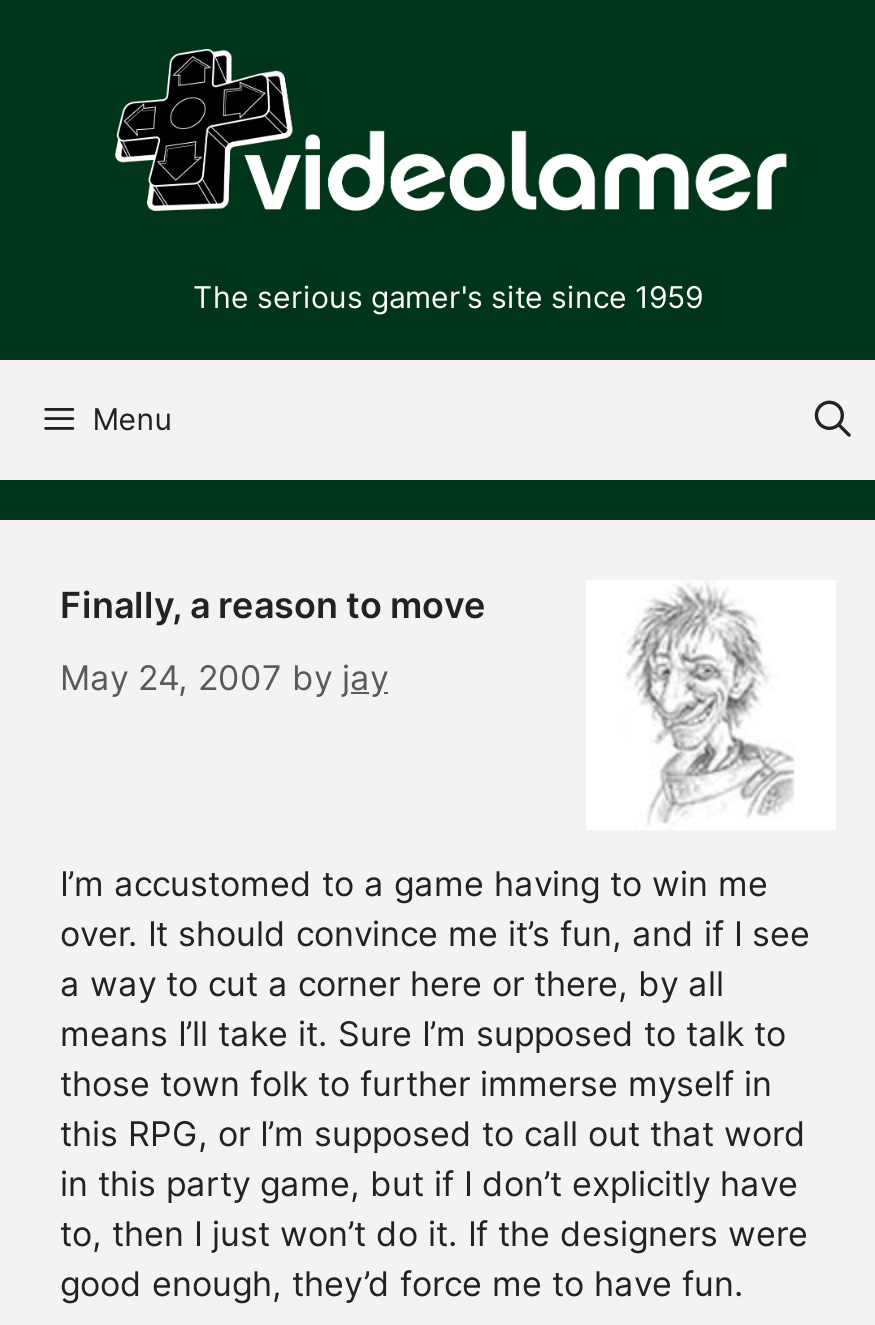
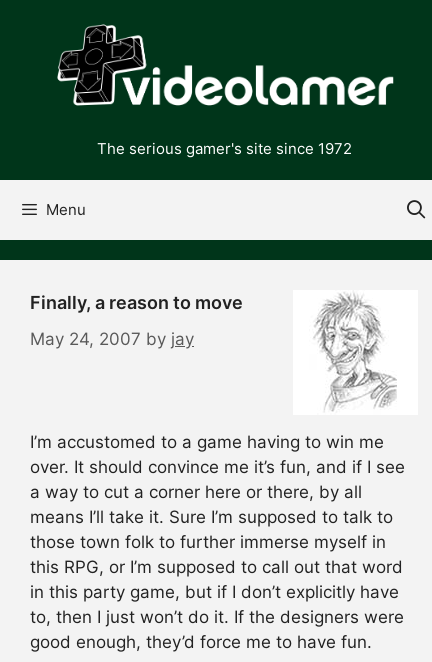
- The serious gamer's site since 1959
+ The serious gamer's site since 1972
